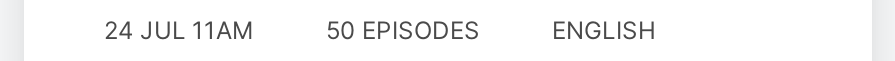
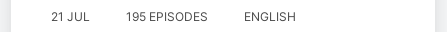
- 24 JUL 11AM
- 50 EPISODES
+ 21 JUL
+ 195 EPISODES
